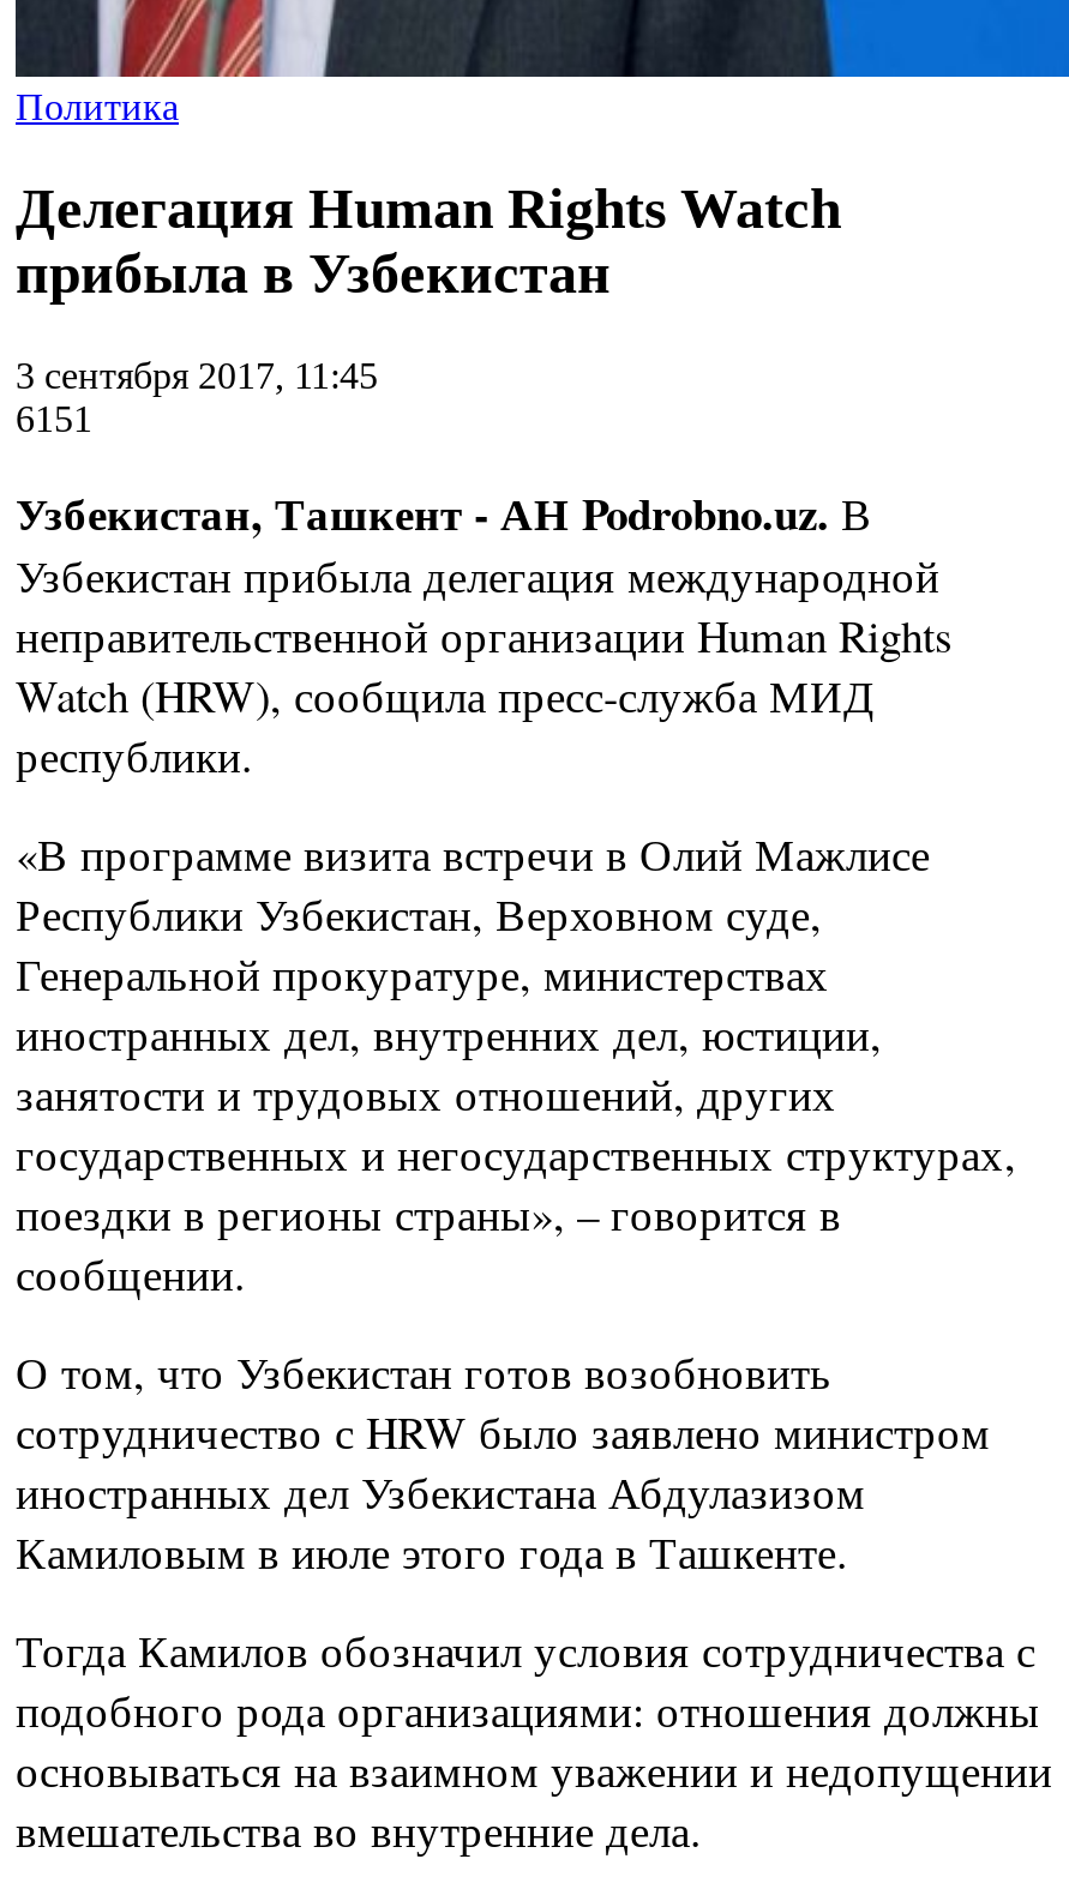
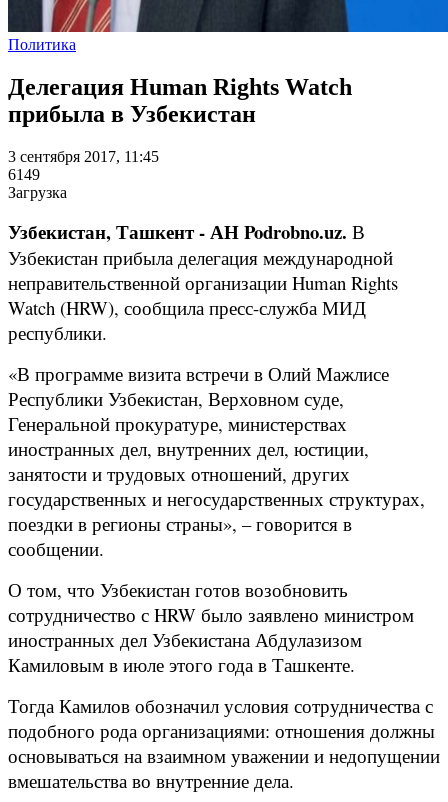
- 6151
+ 6149
+ Загрузка
